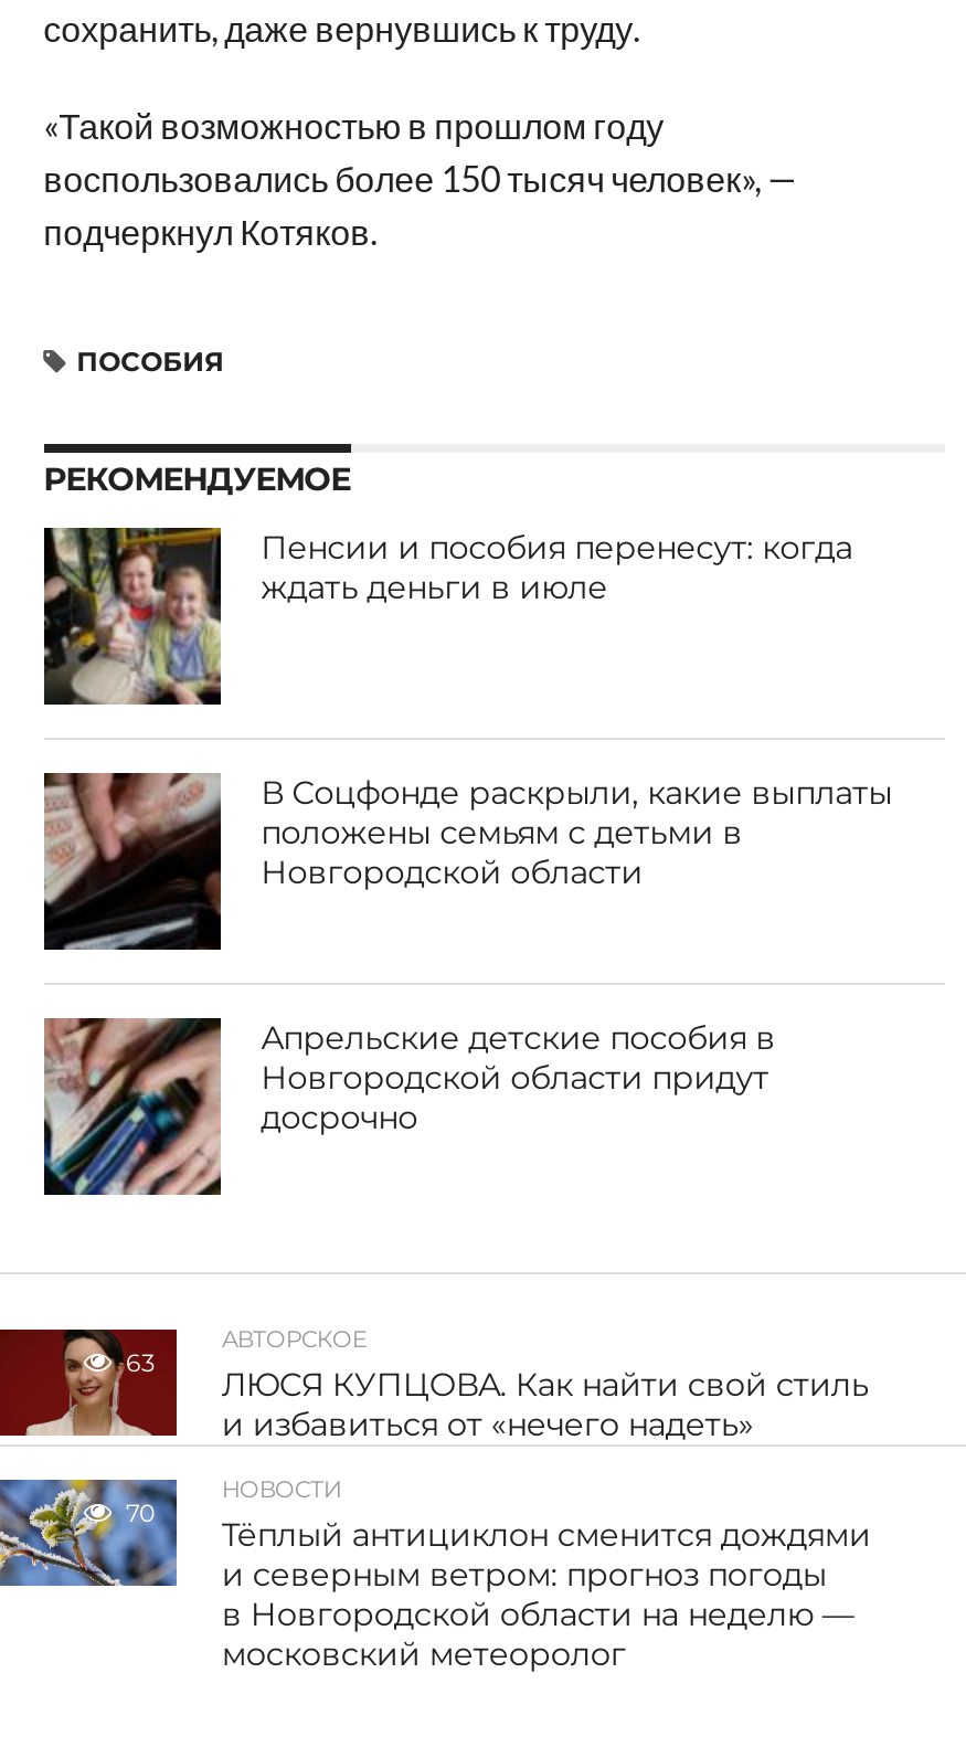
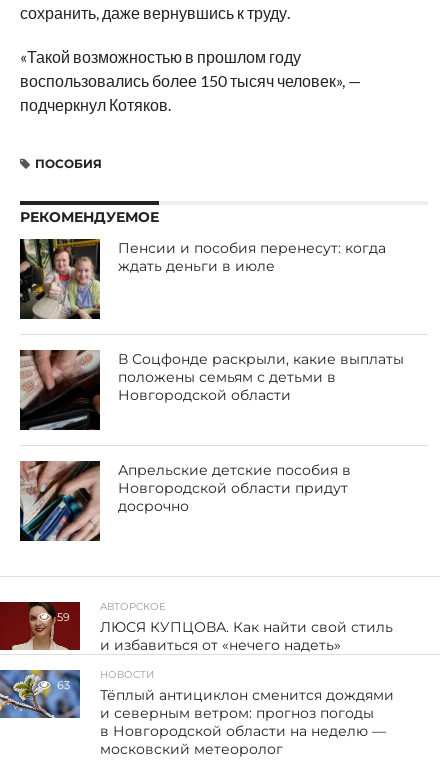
- 63
+ 59

- 70
+ 63
